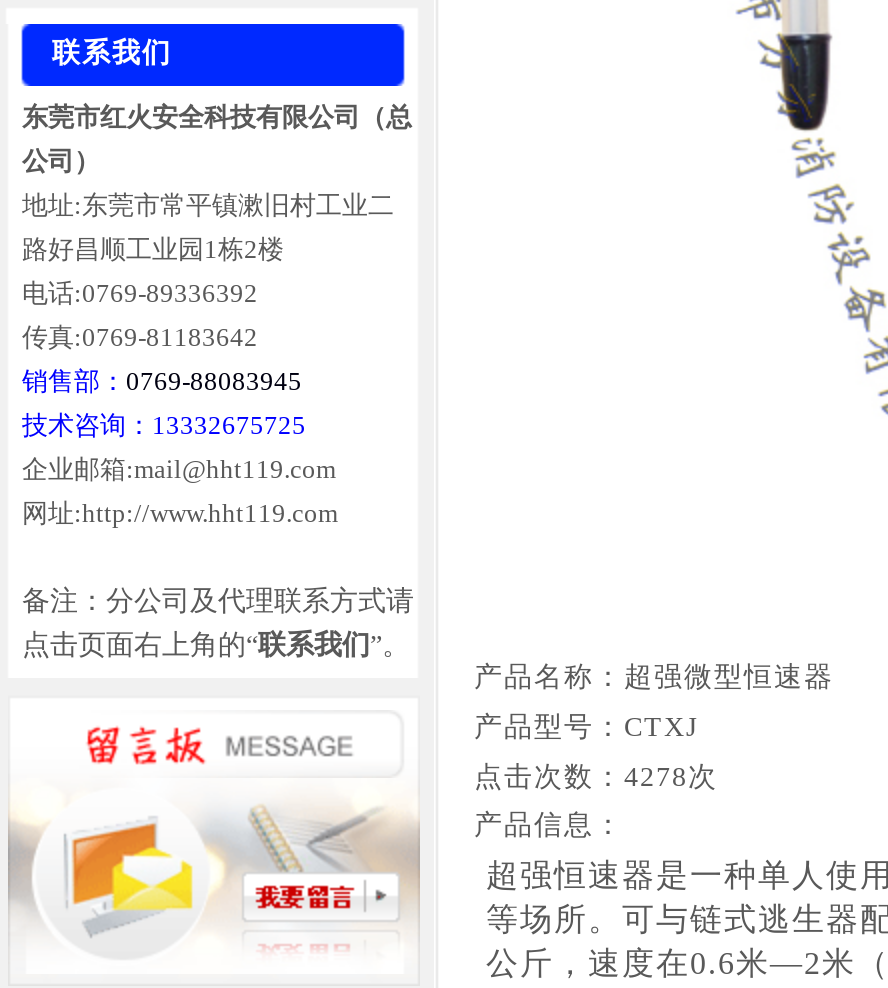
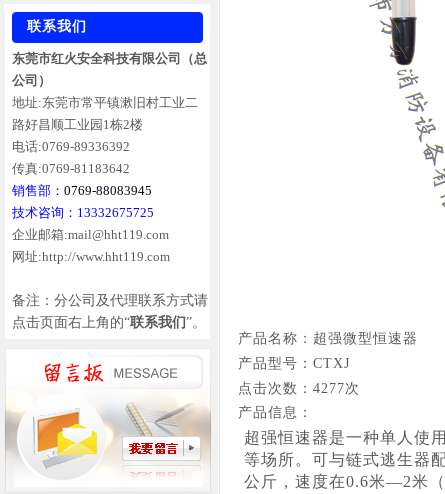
- 点击次数：4278次
+ 点击次数：4277次
